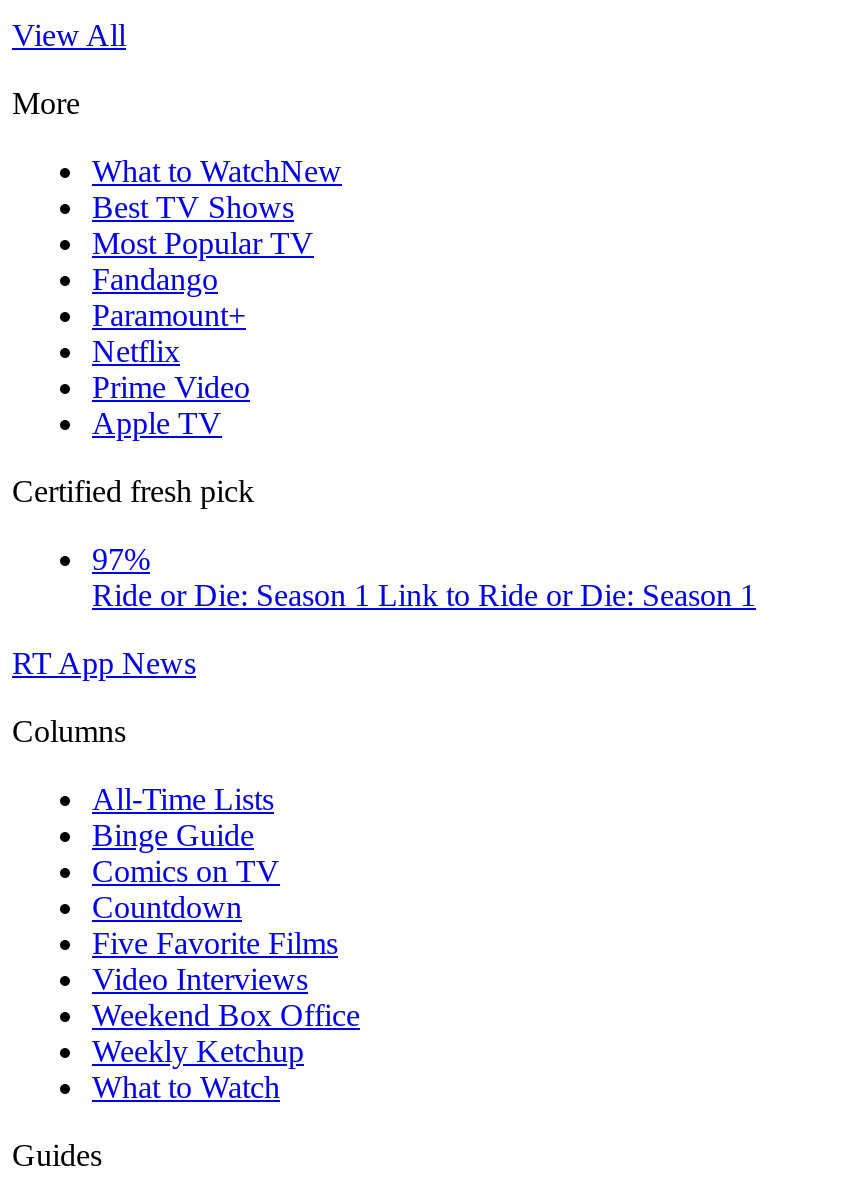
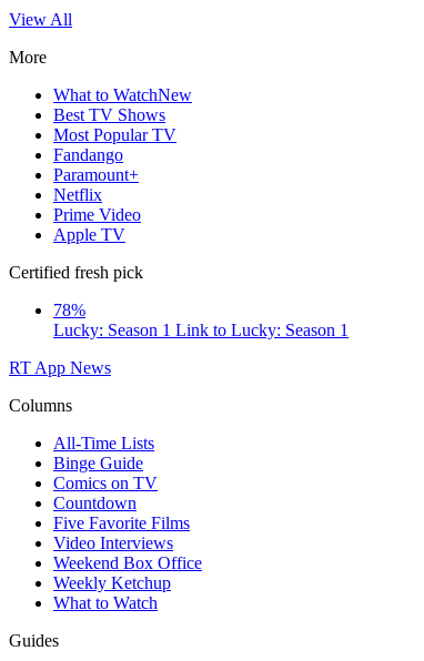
- 97%
- Ride or Die: Season 1 Link to Ride or Die: Season 1
+ 78%
+ Lucky: Season 1 Link to Lucky: Season 1
